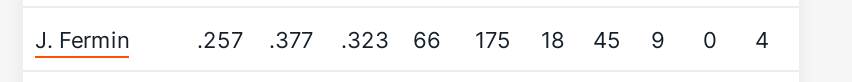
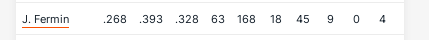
- .257
+ .268

- .377
+ .393

- .323
+ .328

- 66
+ 63

- 175
+ 168
